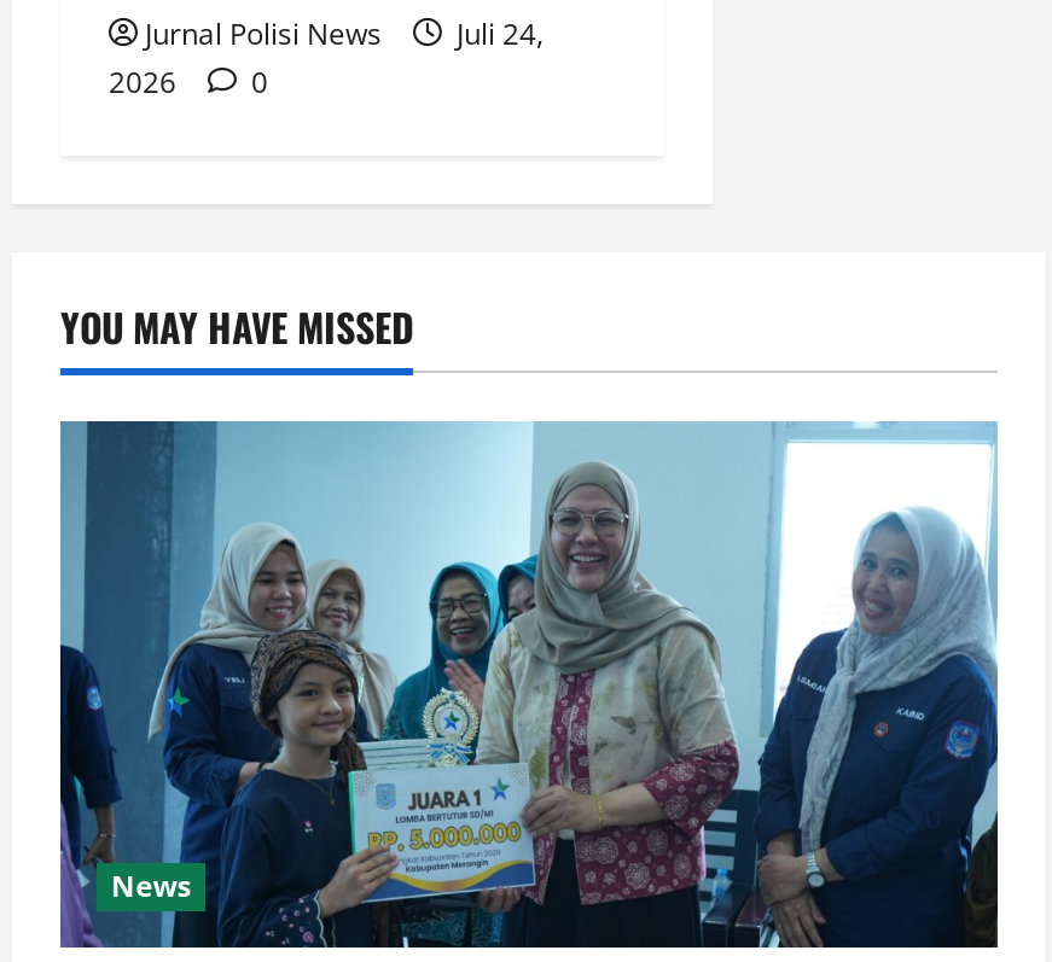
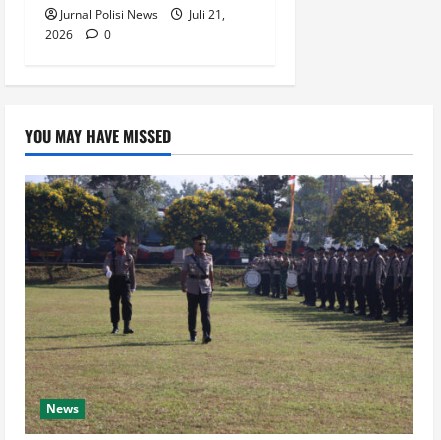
- Jurnal Polisi News Juli 24,
+ Jurnal Polisi News Juli 21,

- [image]
+ [image]
